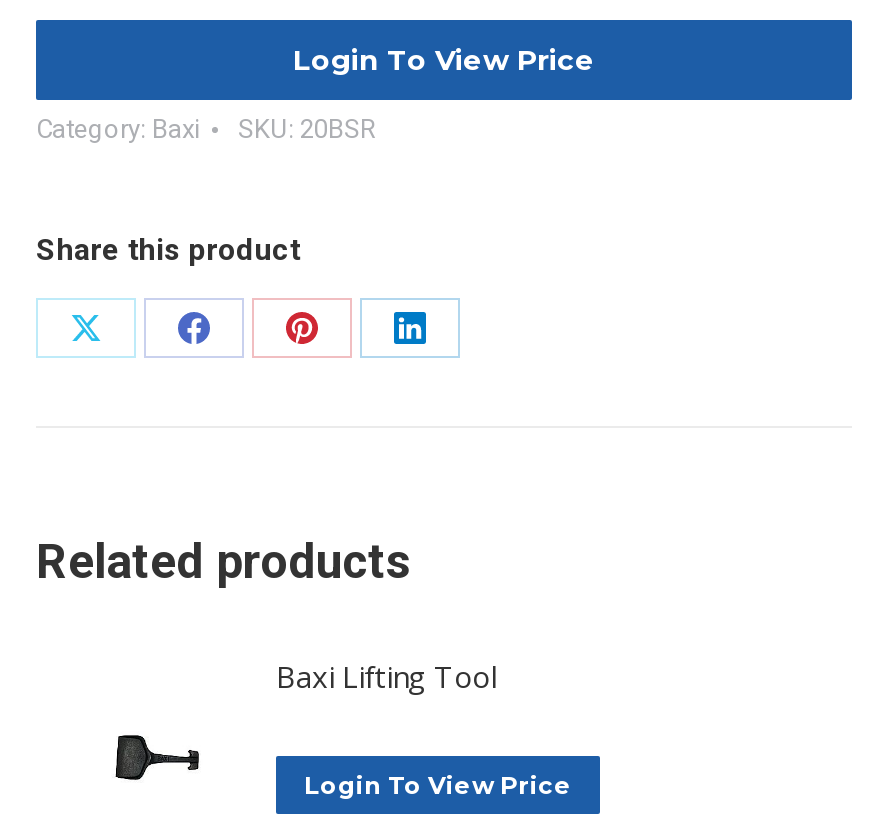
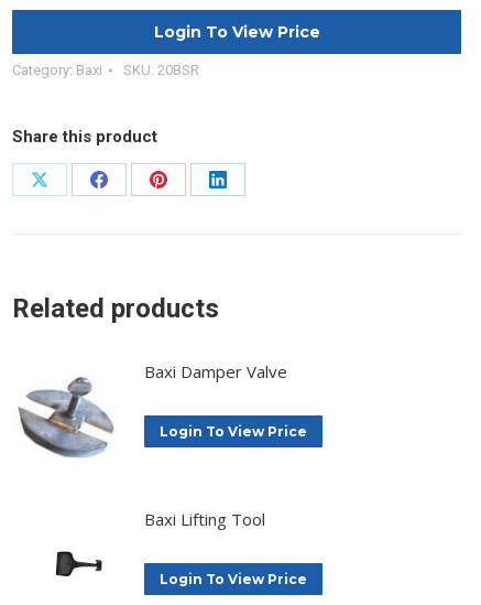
+ [image]
+ Baxi Damper Valve
+ Login To View Price
